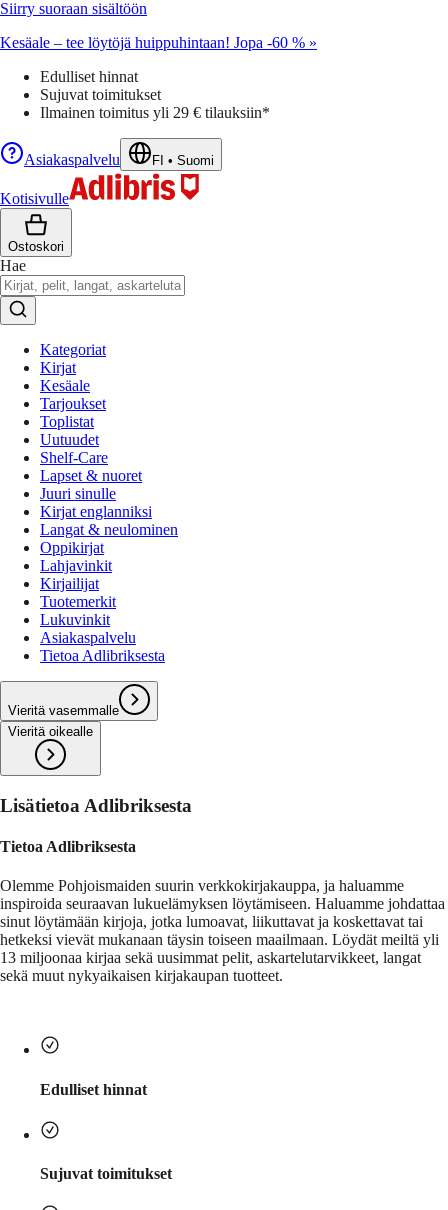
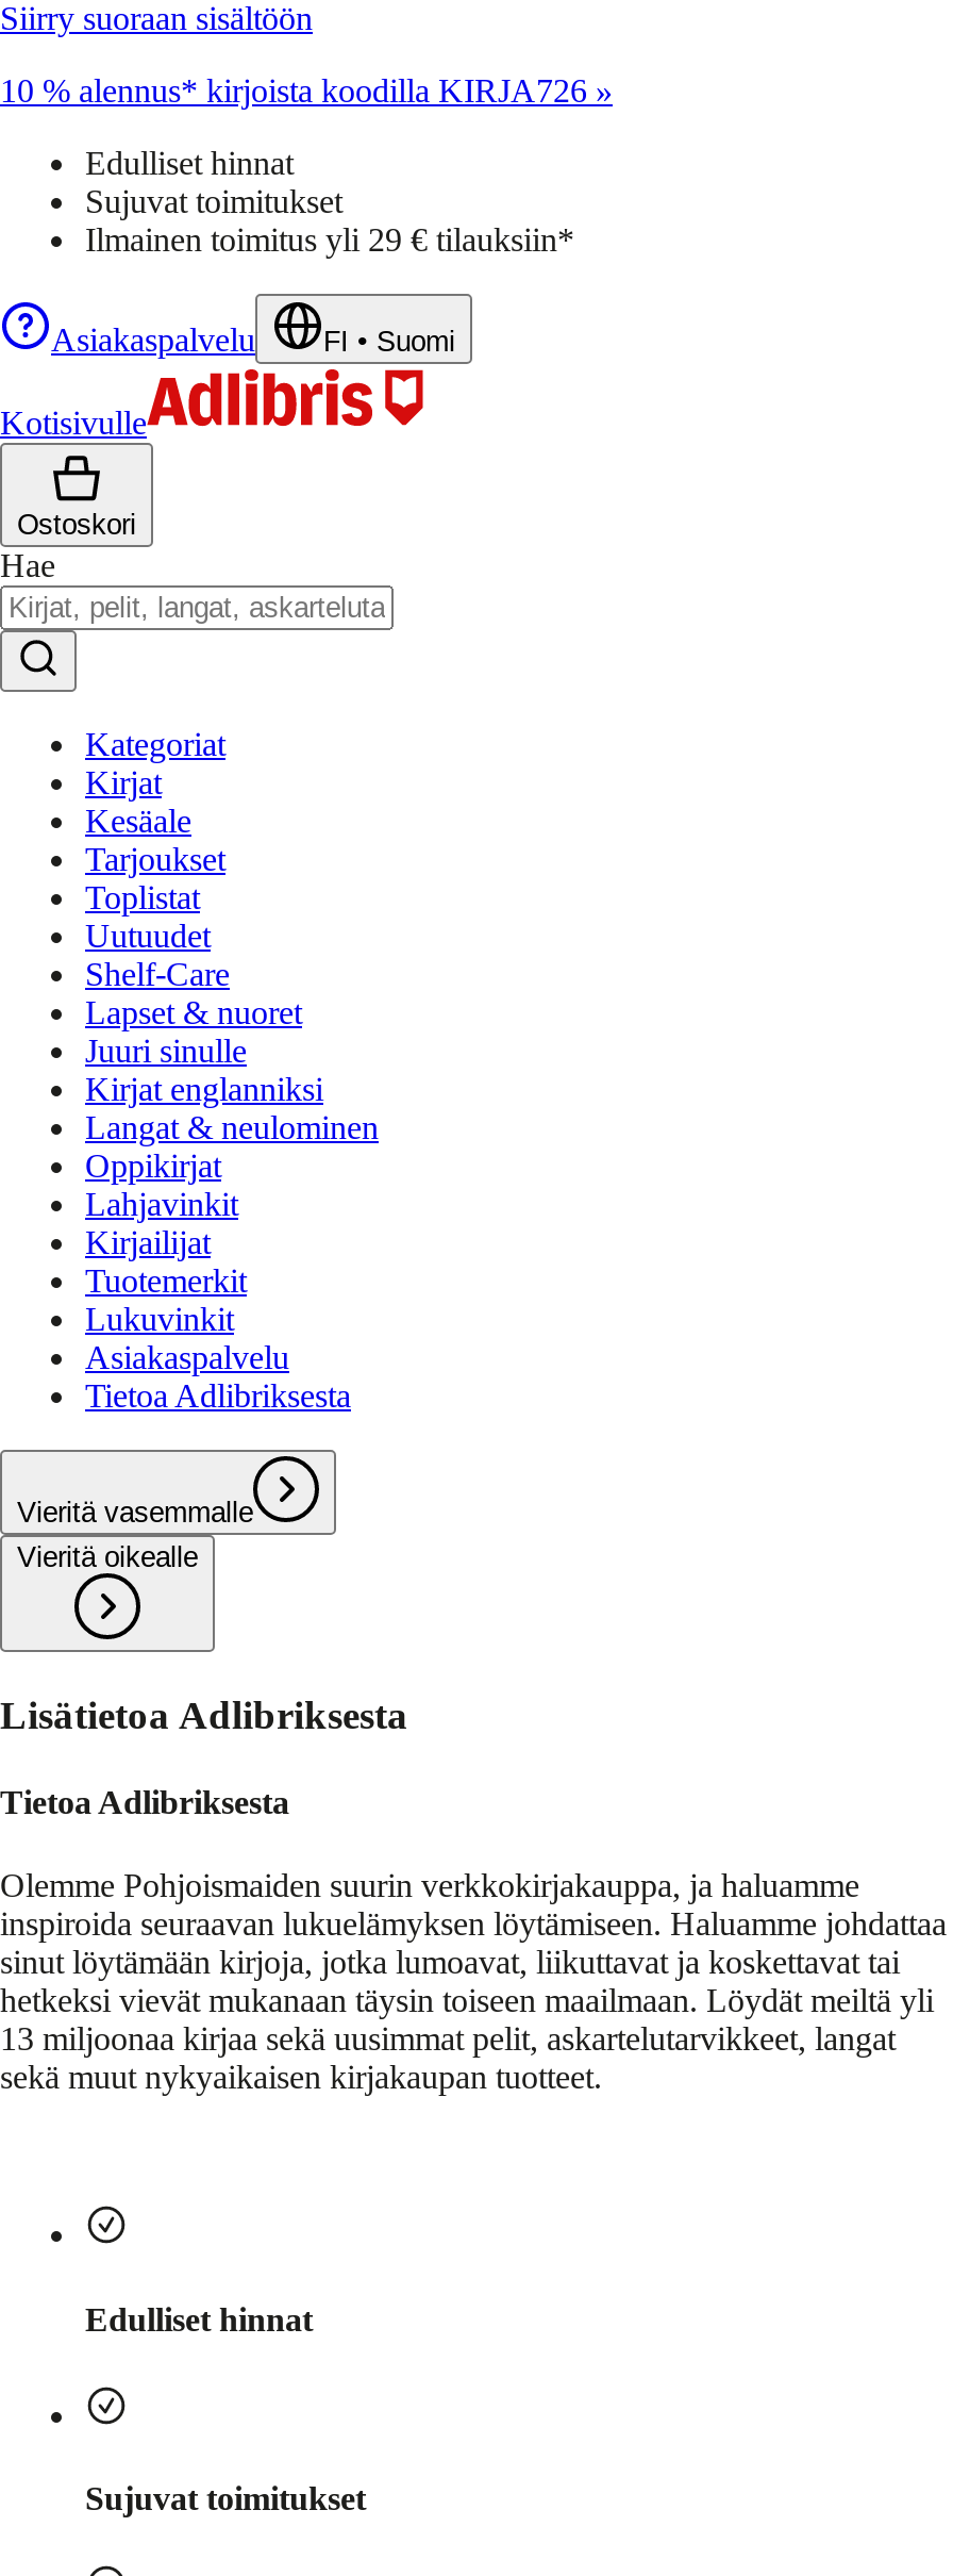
- Kesäale – tee löytöjä huippuhintaan! Jopa -60 % »
+ 10 % alennus* kirjoista koodilla KIRJA726 »
